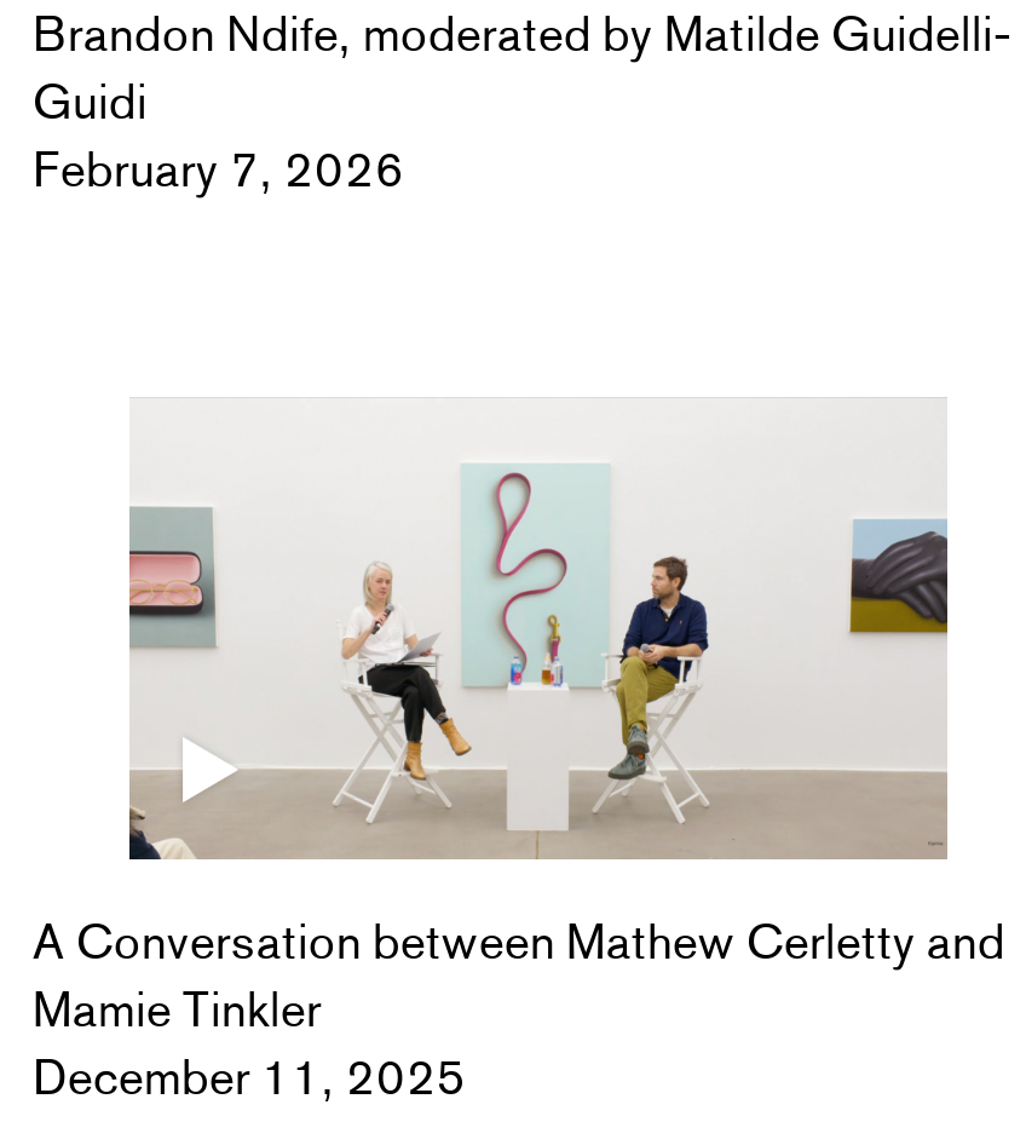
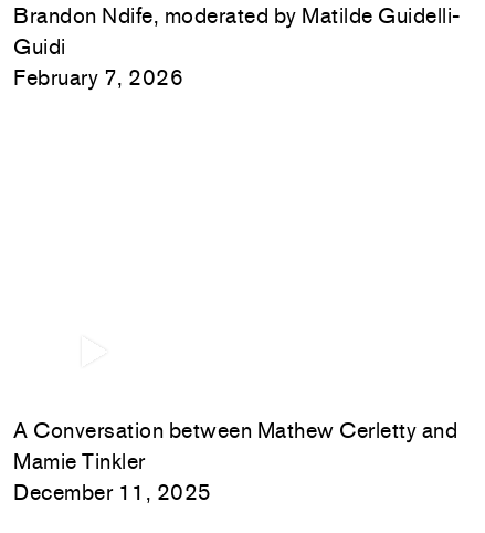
- [image]
